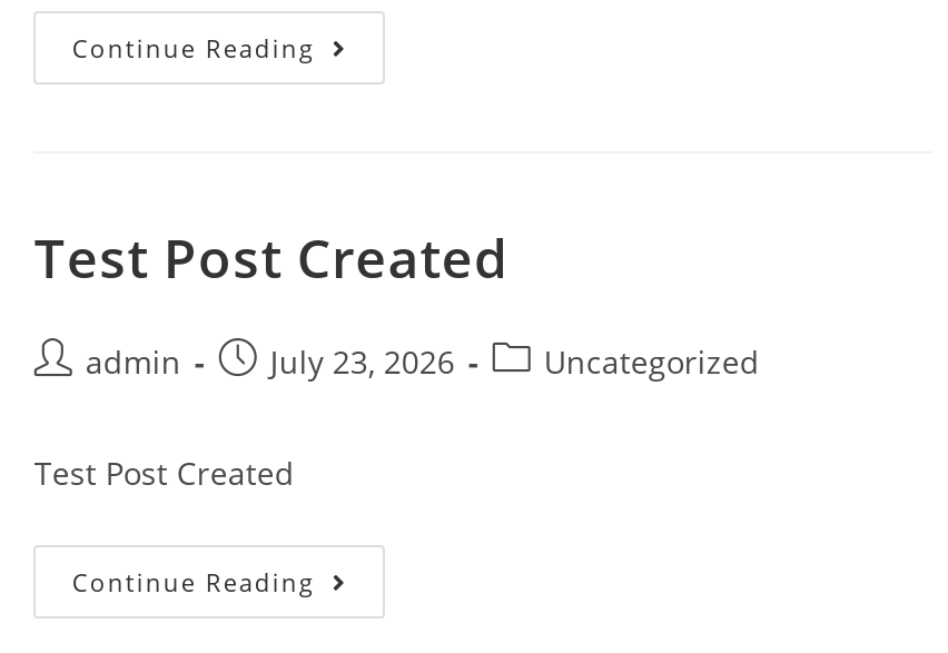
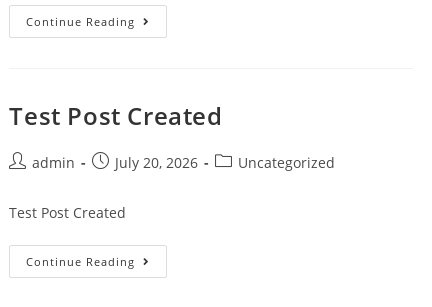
- July 23, 2026
+ July 20, 2026
